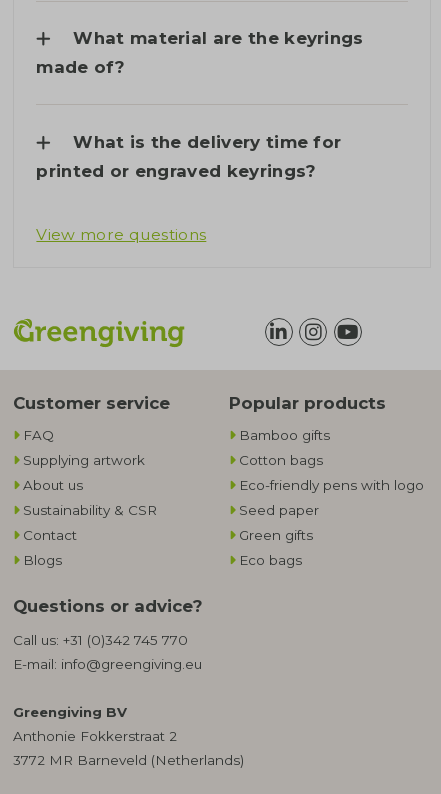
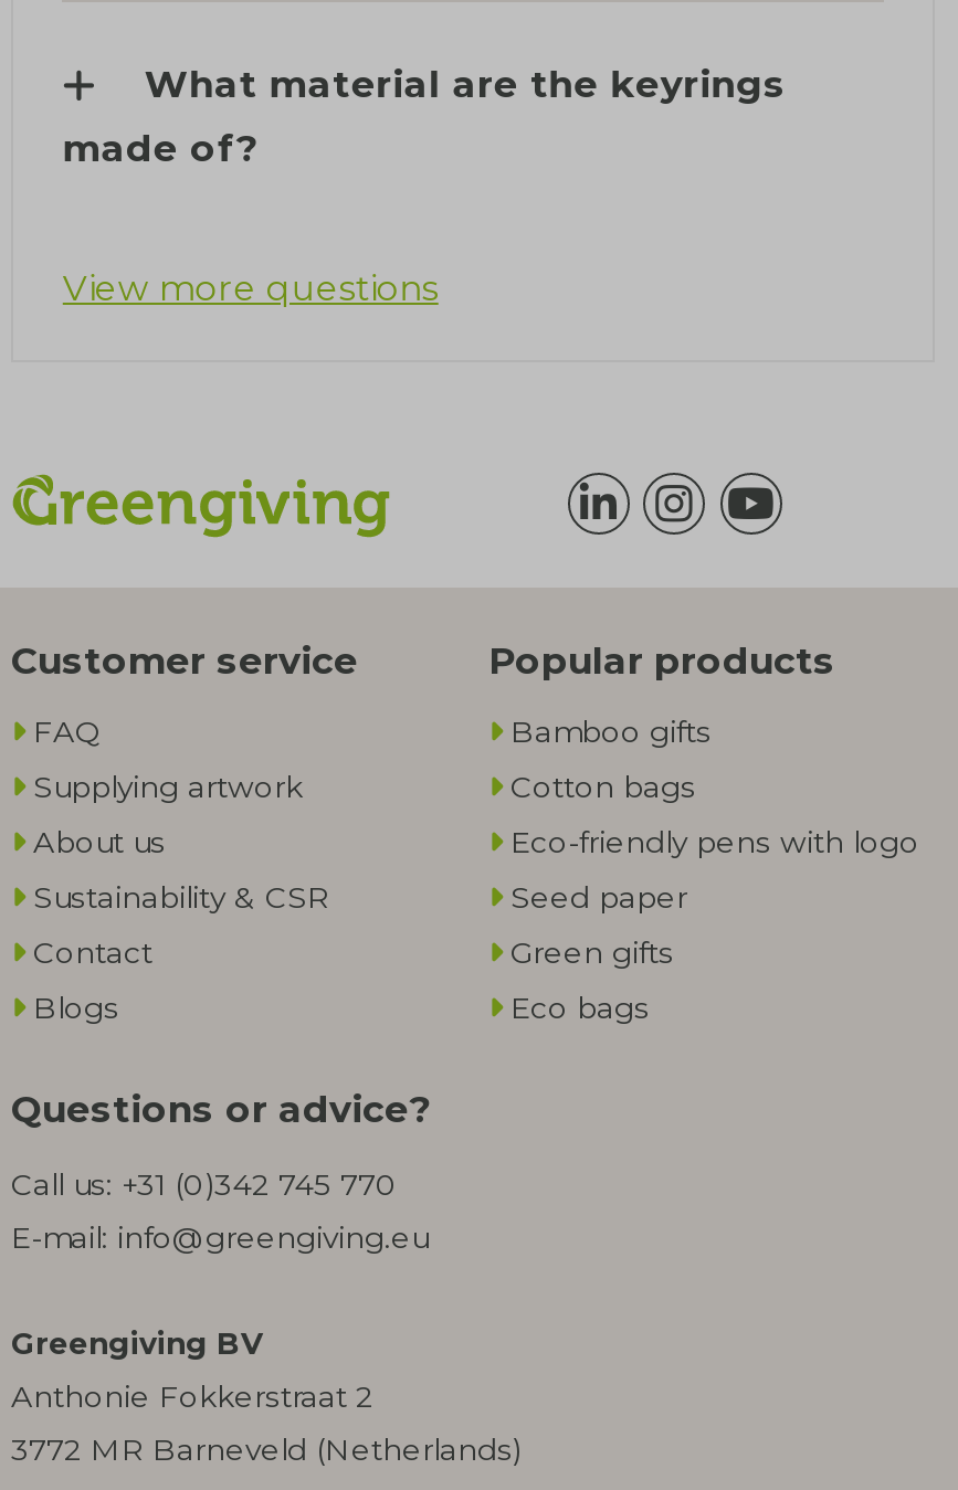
- What is the delivery time for
- printed or engraved keyrings?
